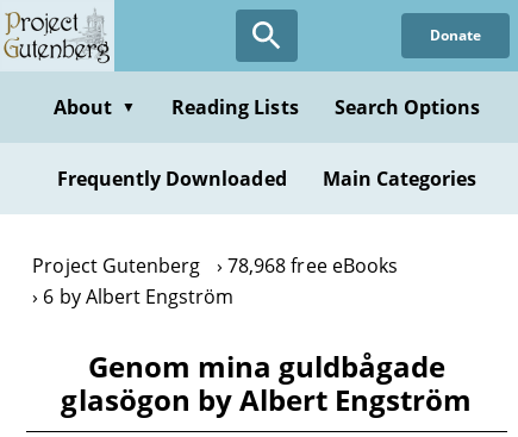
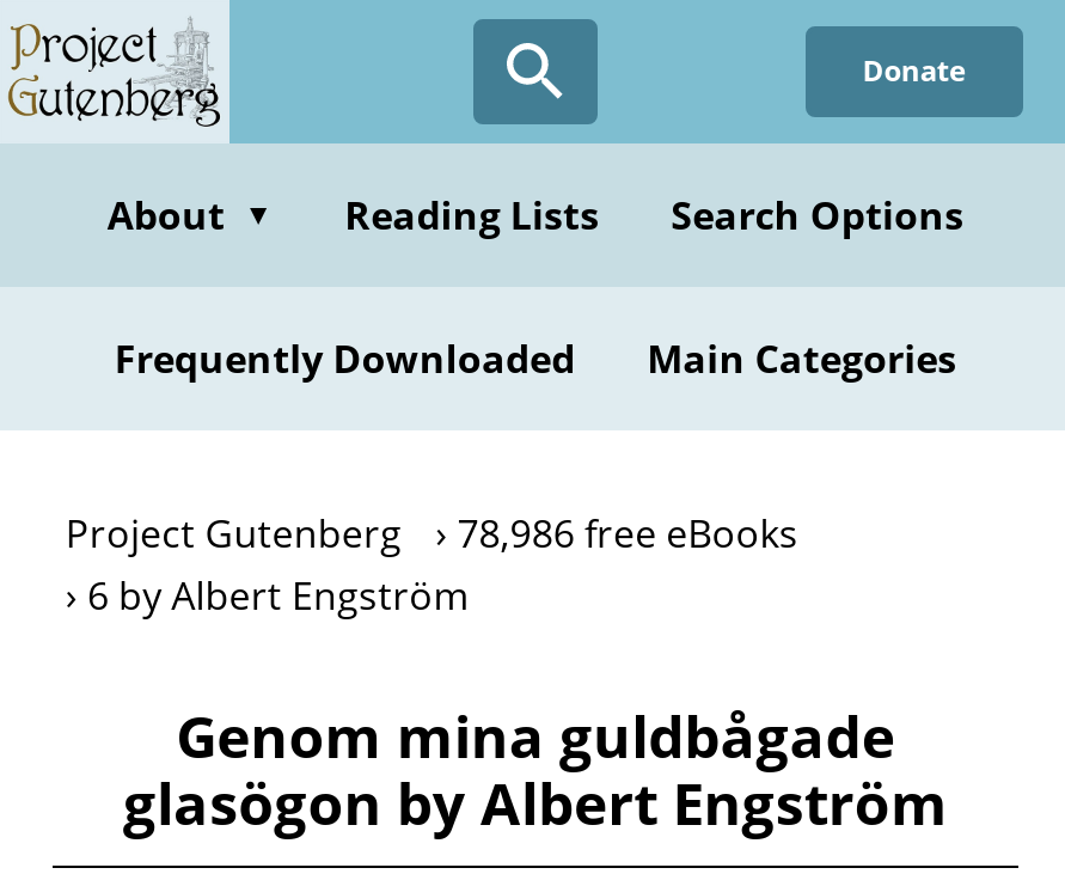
- Project Gutenberg 78,968 free eBooks
+ Project Gutenberg 78,986 free eBooks
